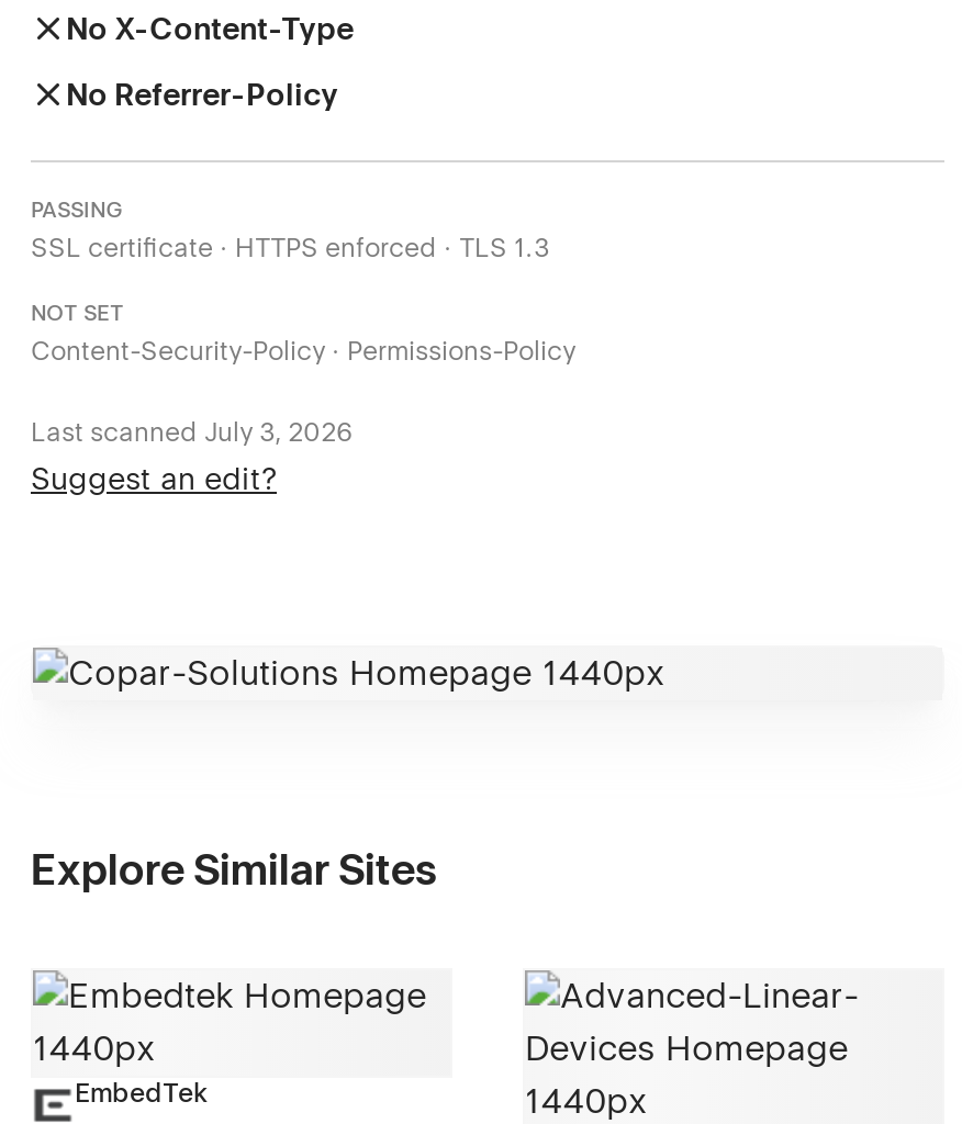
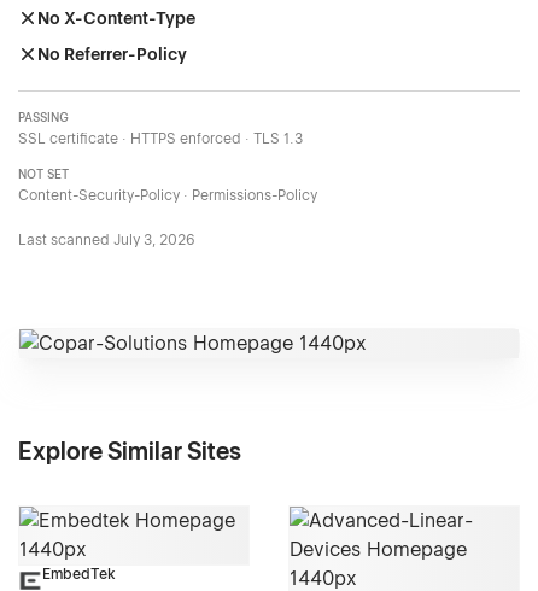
- Suggest an edit?
